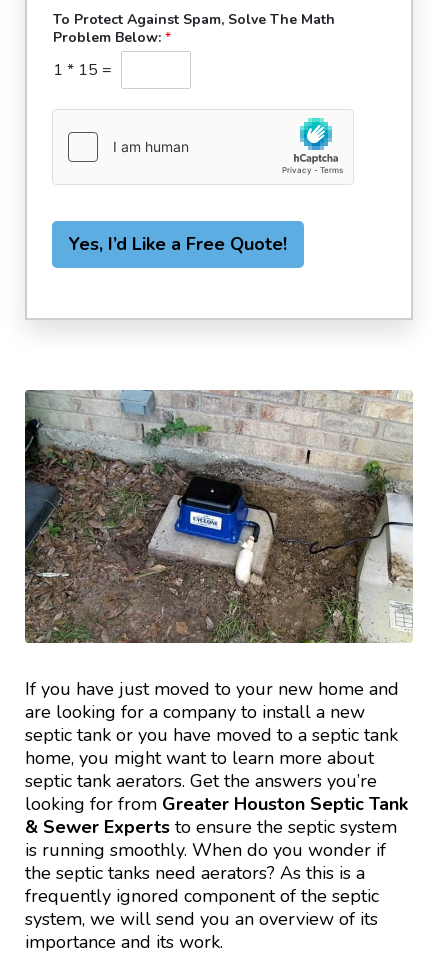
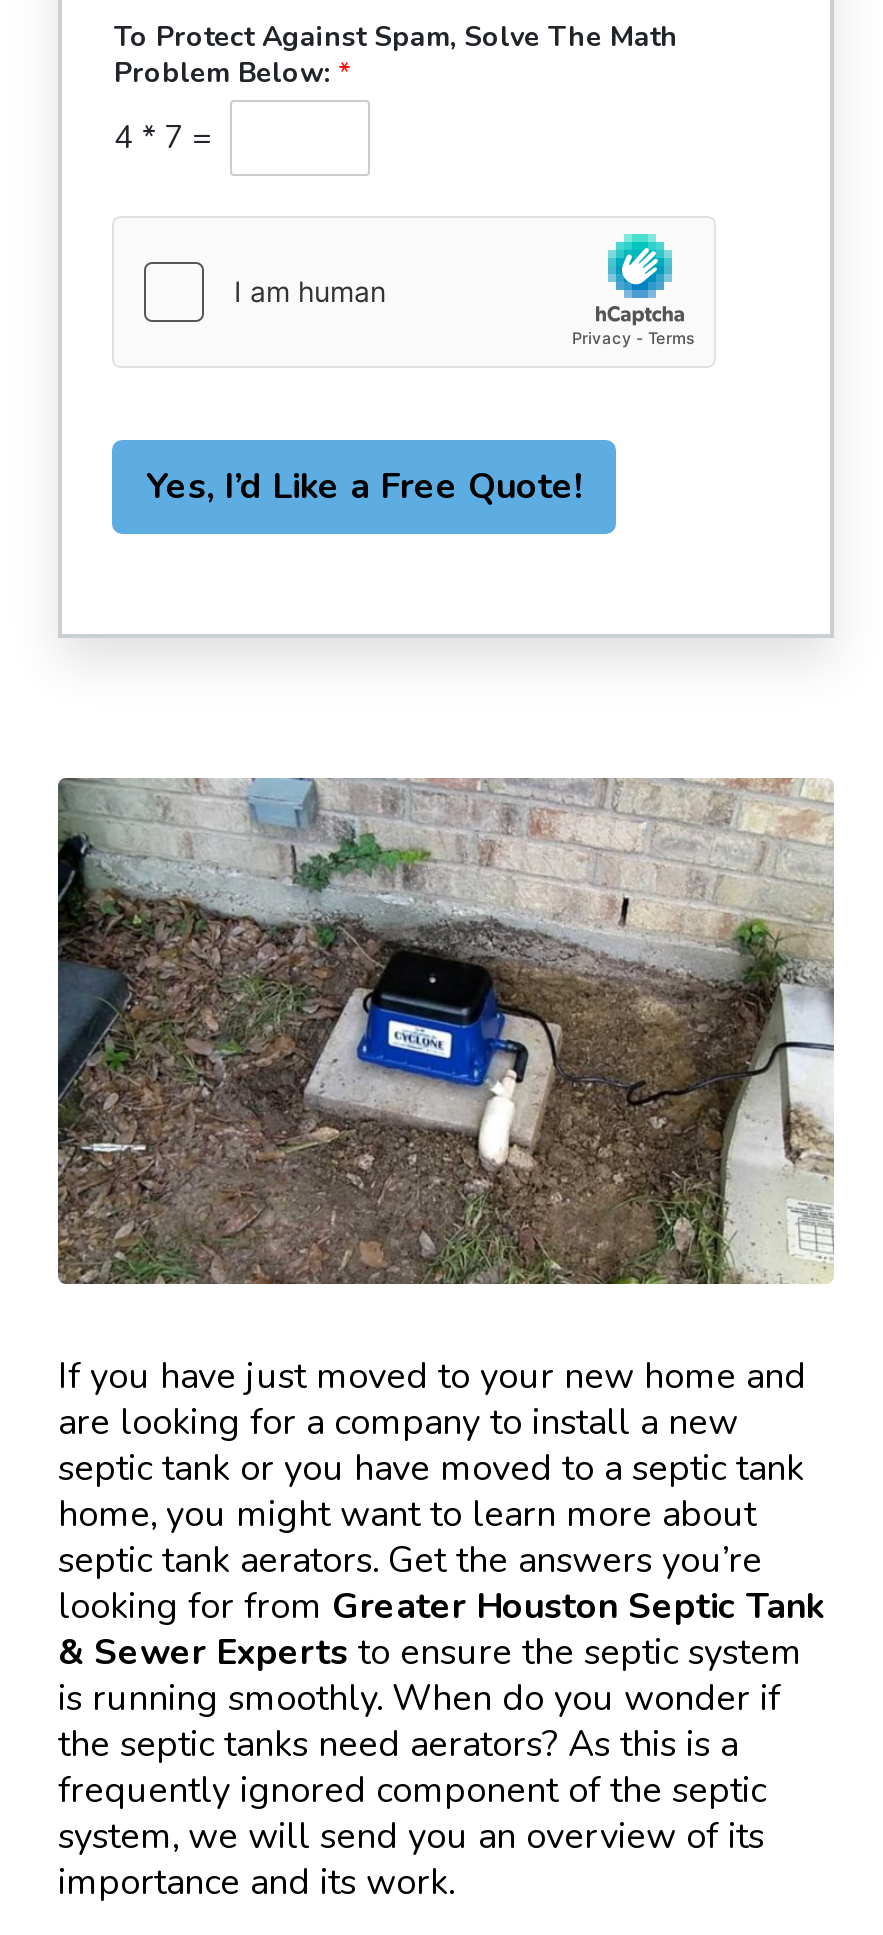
- 1 * 15 =
+ 4 * 7 =
